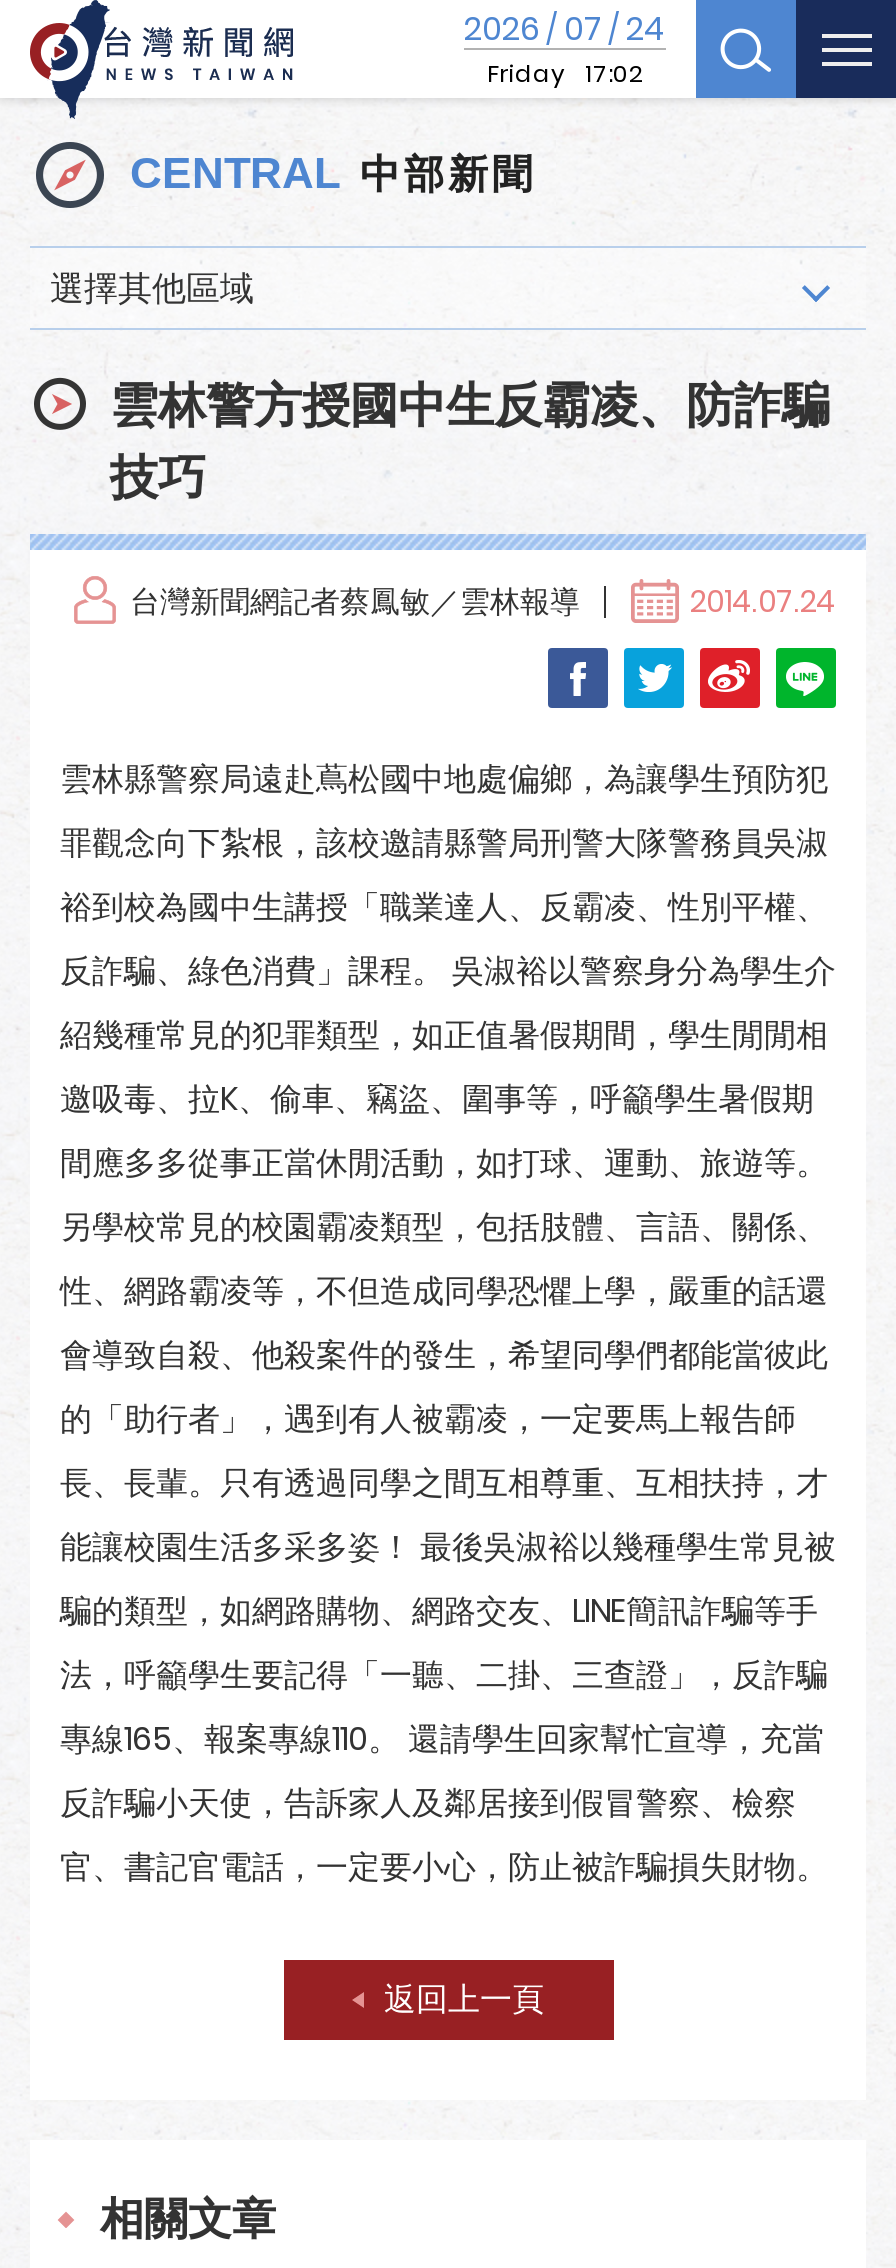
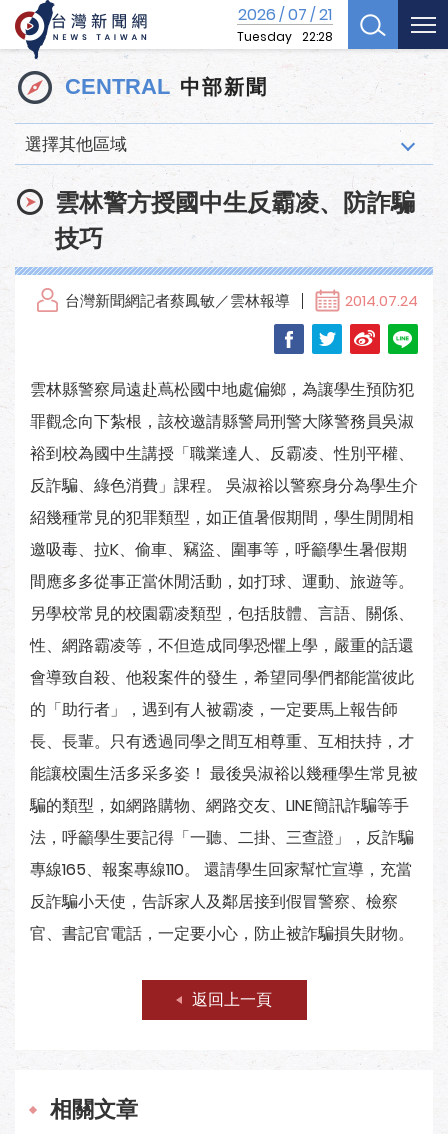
- 2026 / 07 / 24
- Friday 17:02
+ 2026 / 07 / 21
+ Tuesday 22:28
